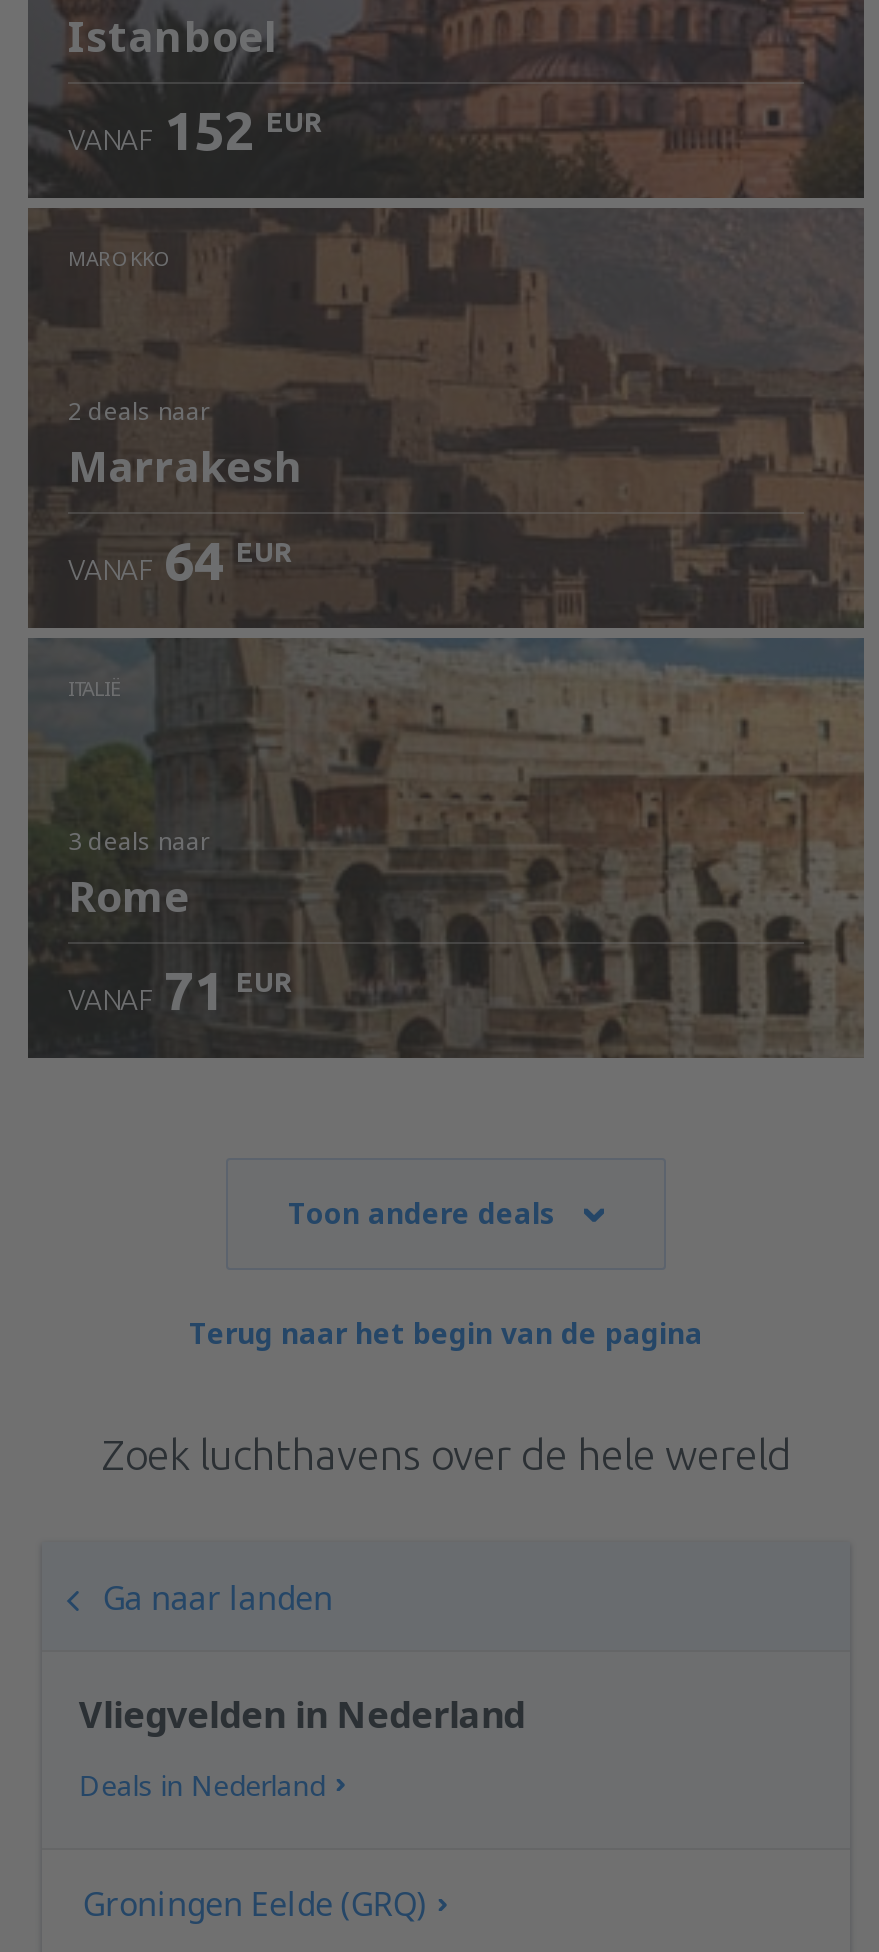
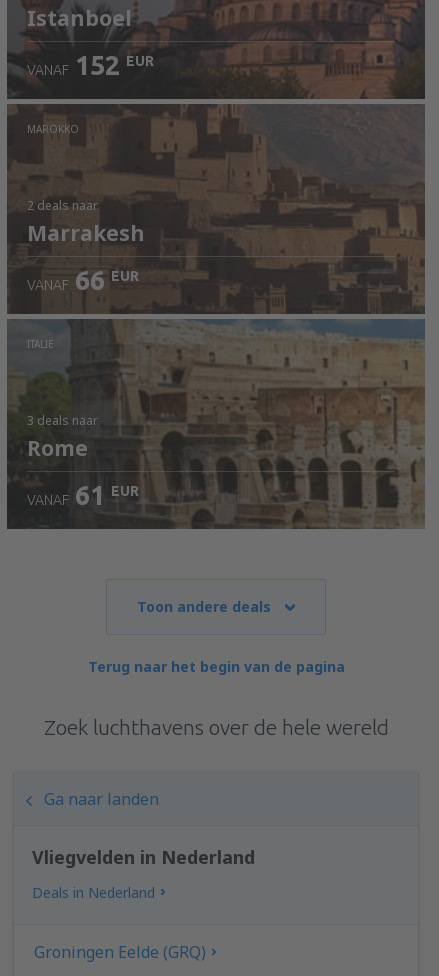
- VANAF 64 EUR
+ VANAF 66 EUR

- VANAF 71 EUR
+ VANAF 61 EUR
